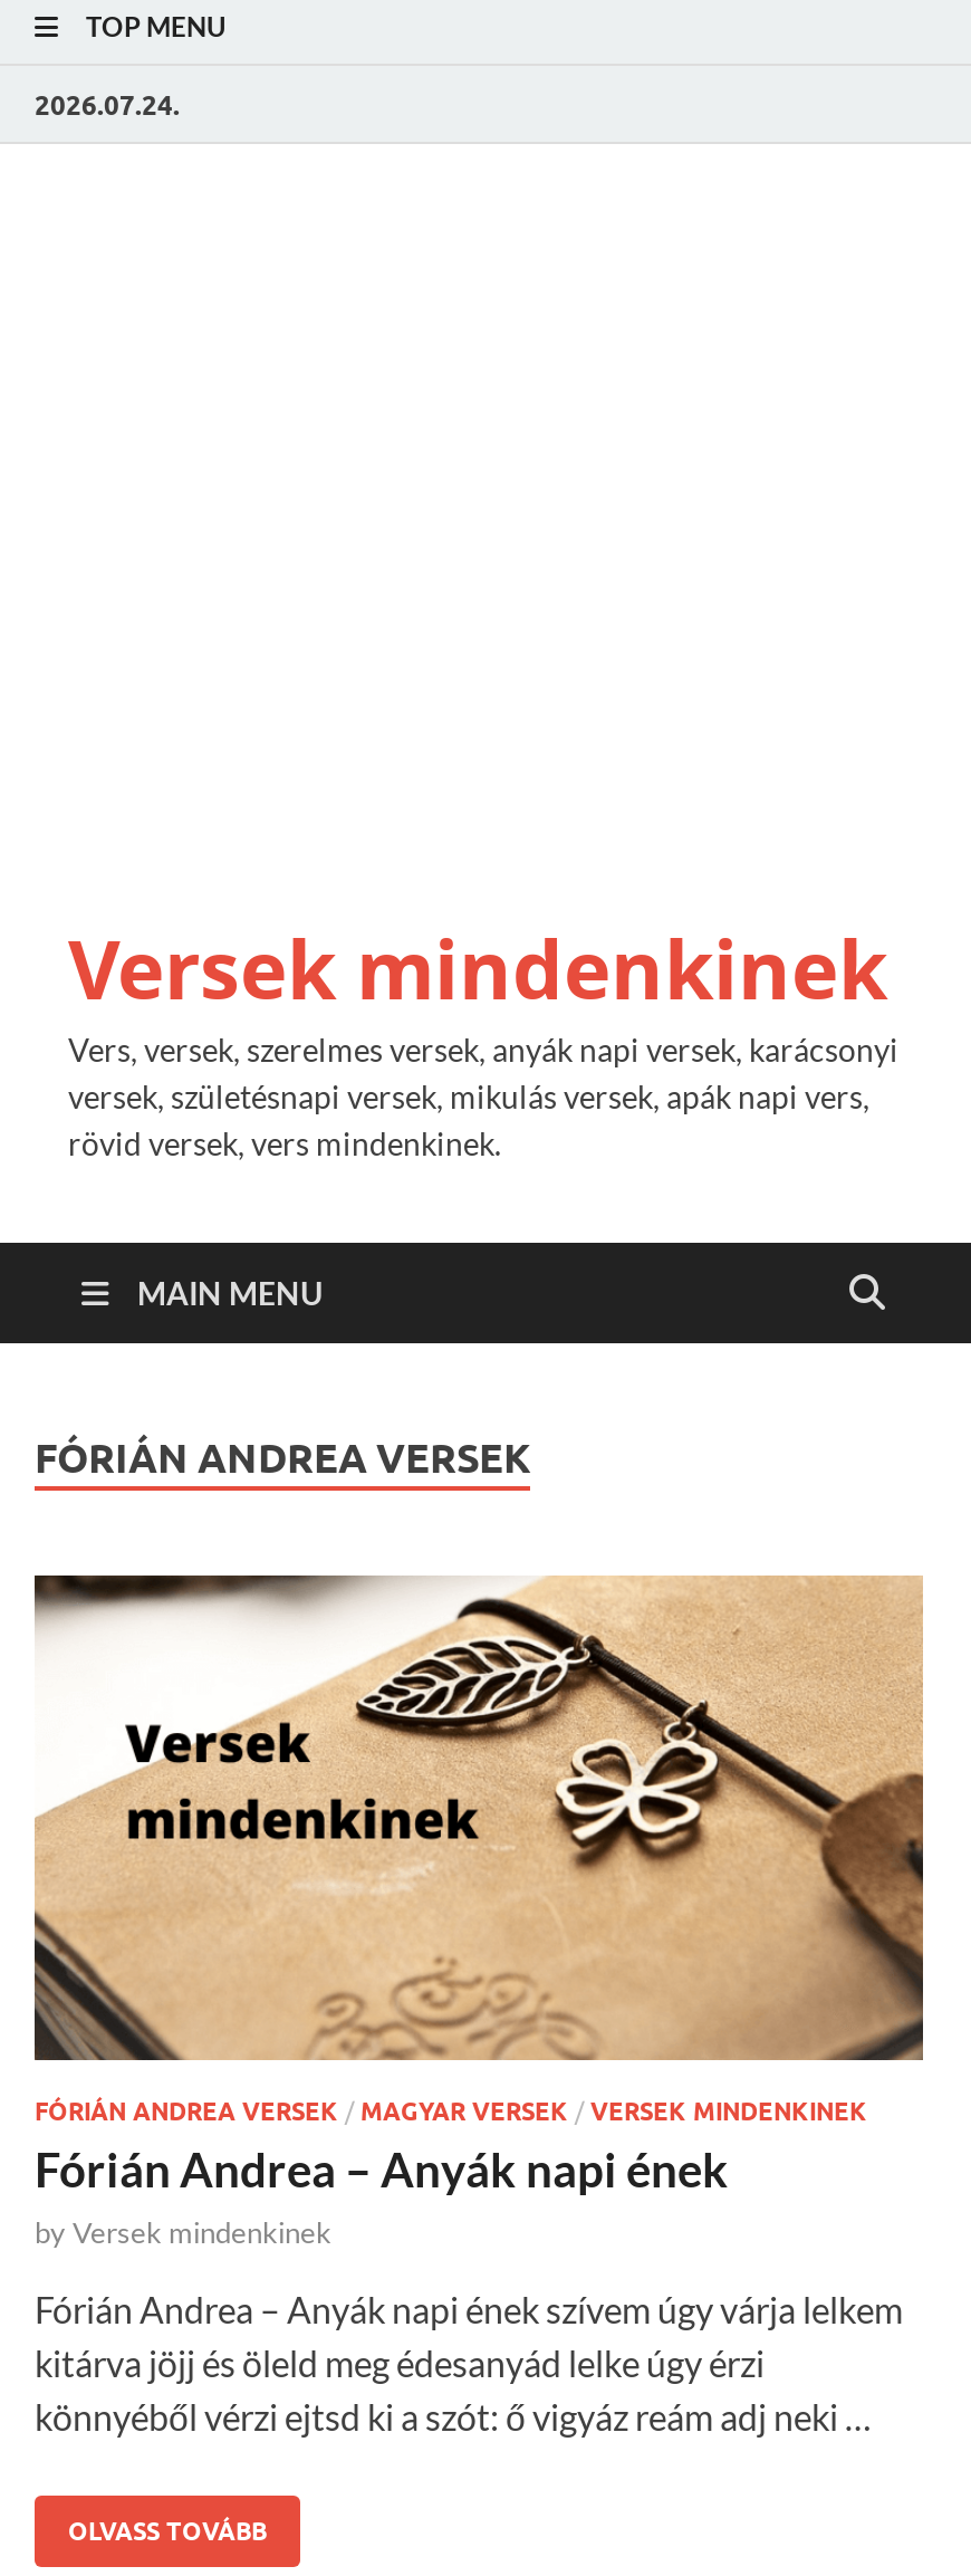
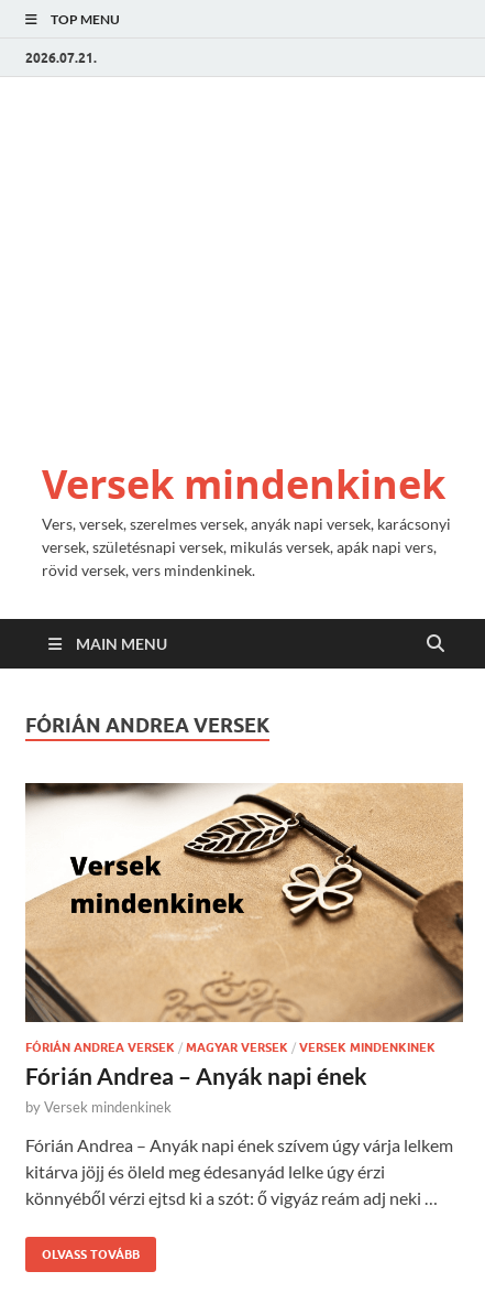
- 2026.07.24.
+ 2026.07.21.
